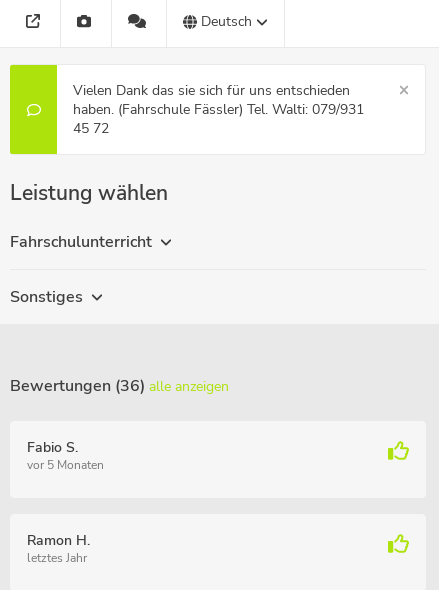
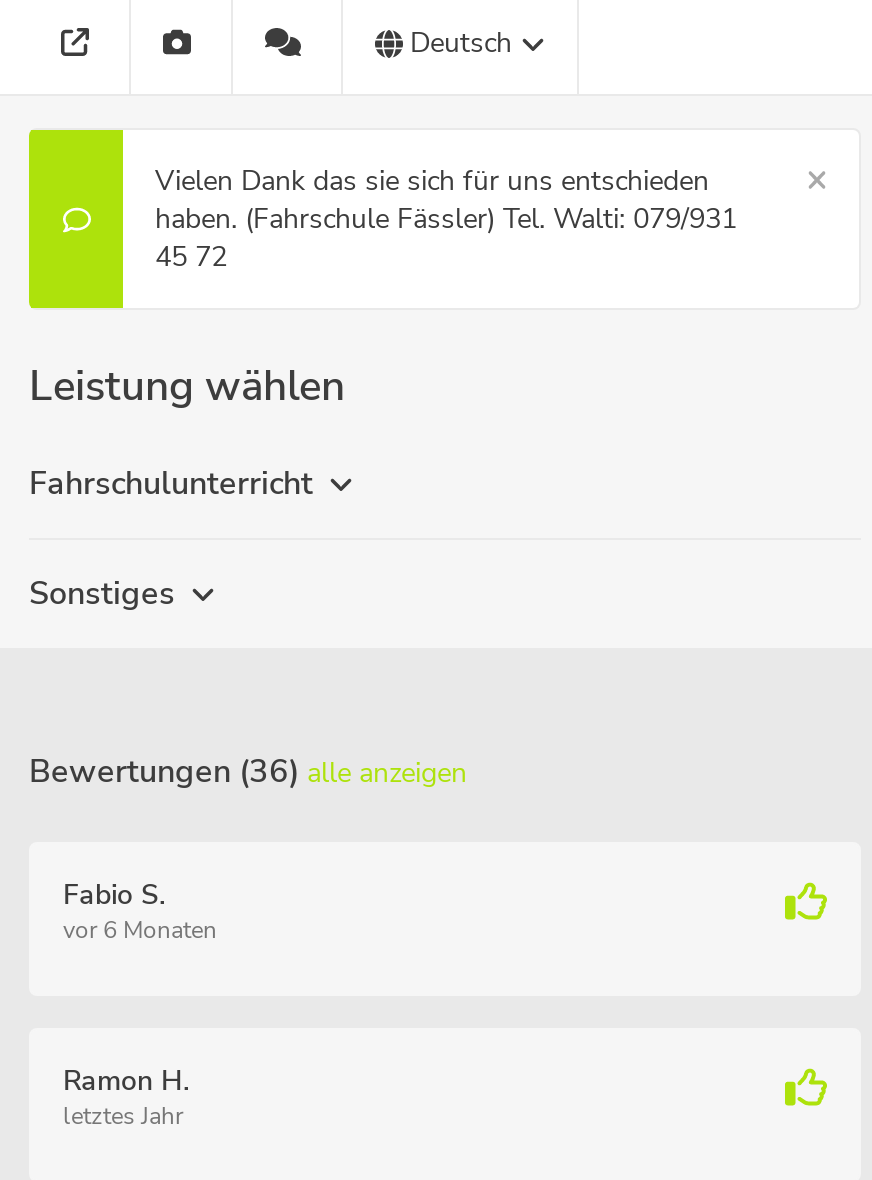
- vor 5 Monaten
+ vor 6 Monaten
